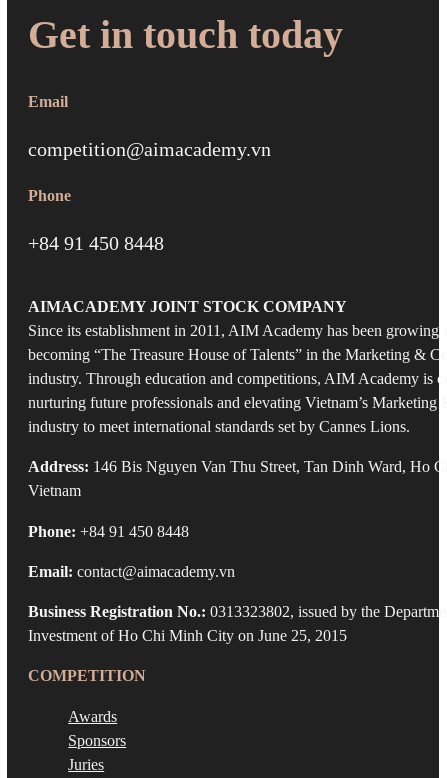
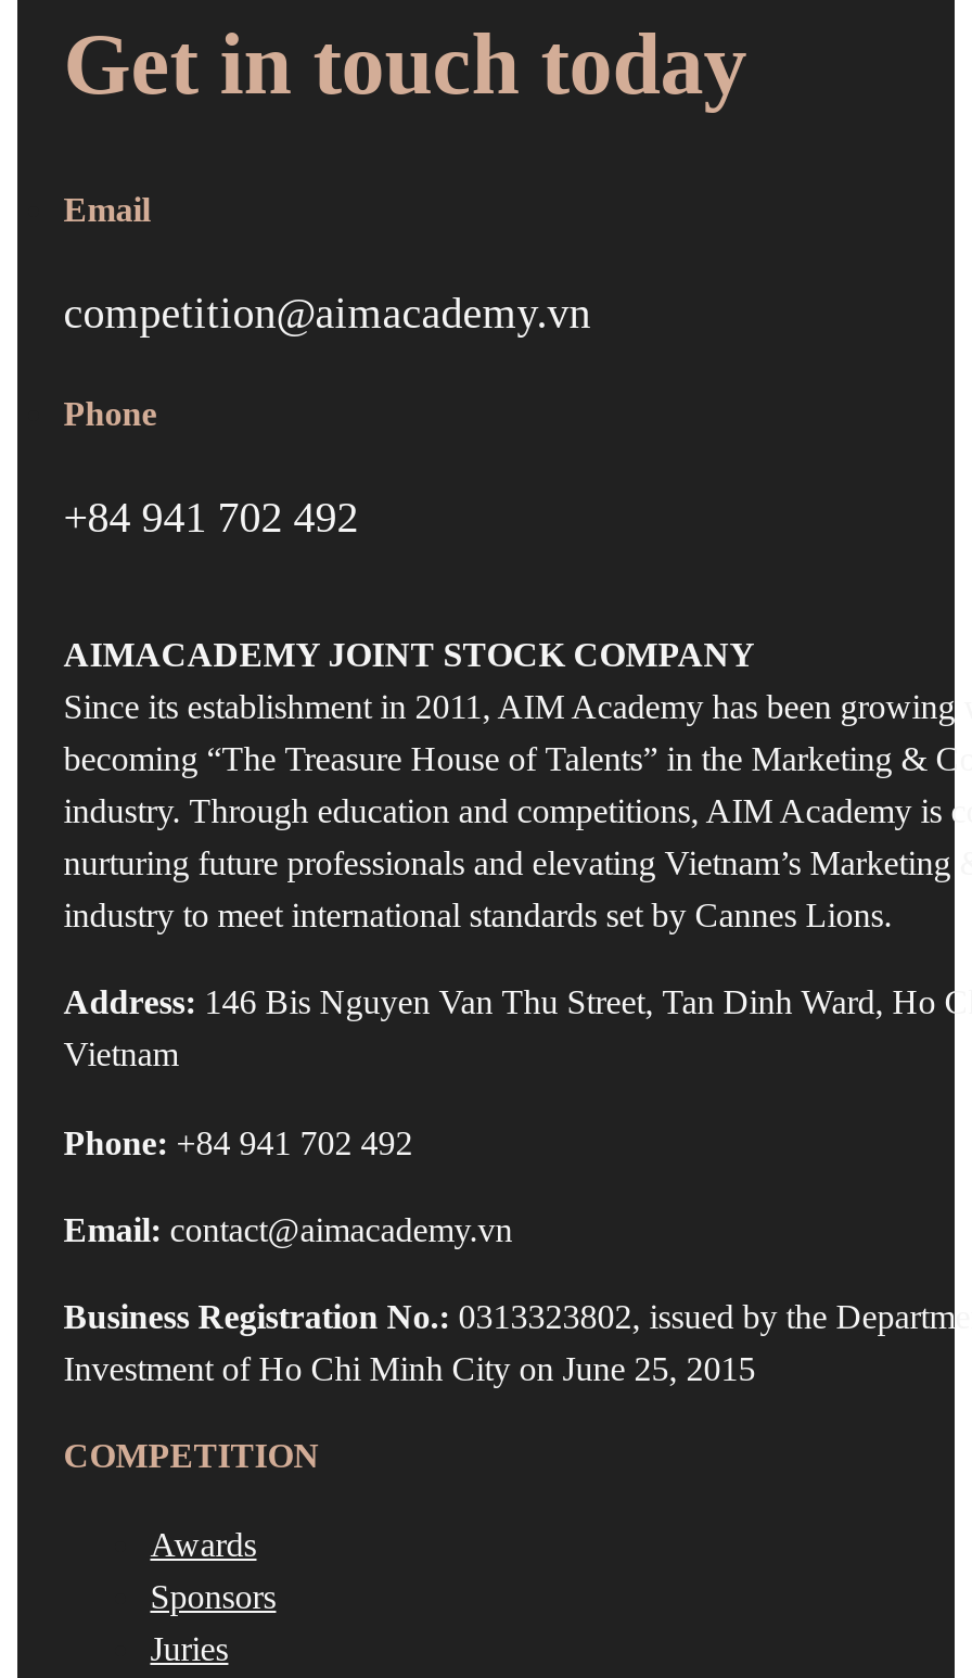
- +84 91 450 8448
+ +84 941 702 492

- Phone: +84 91 450 8448
+ Phone: +84 941 702 492
